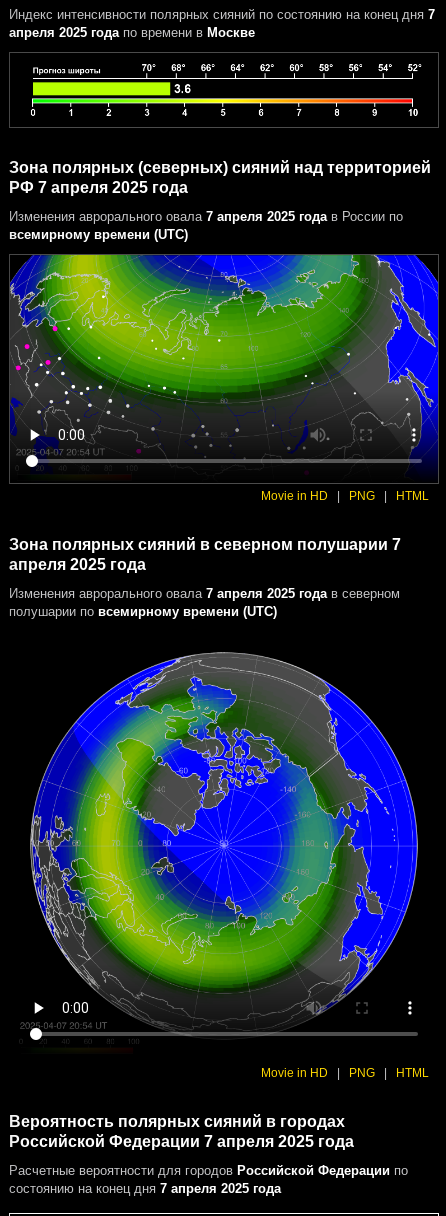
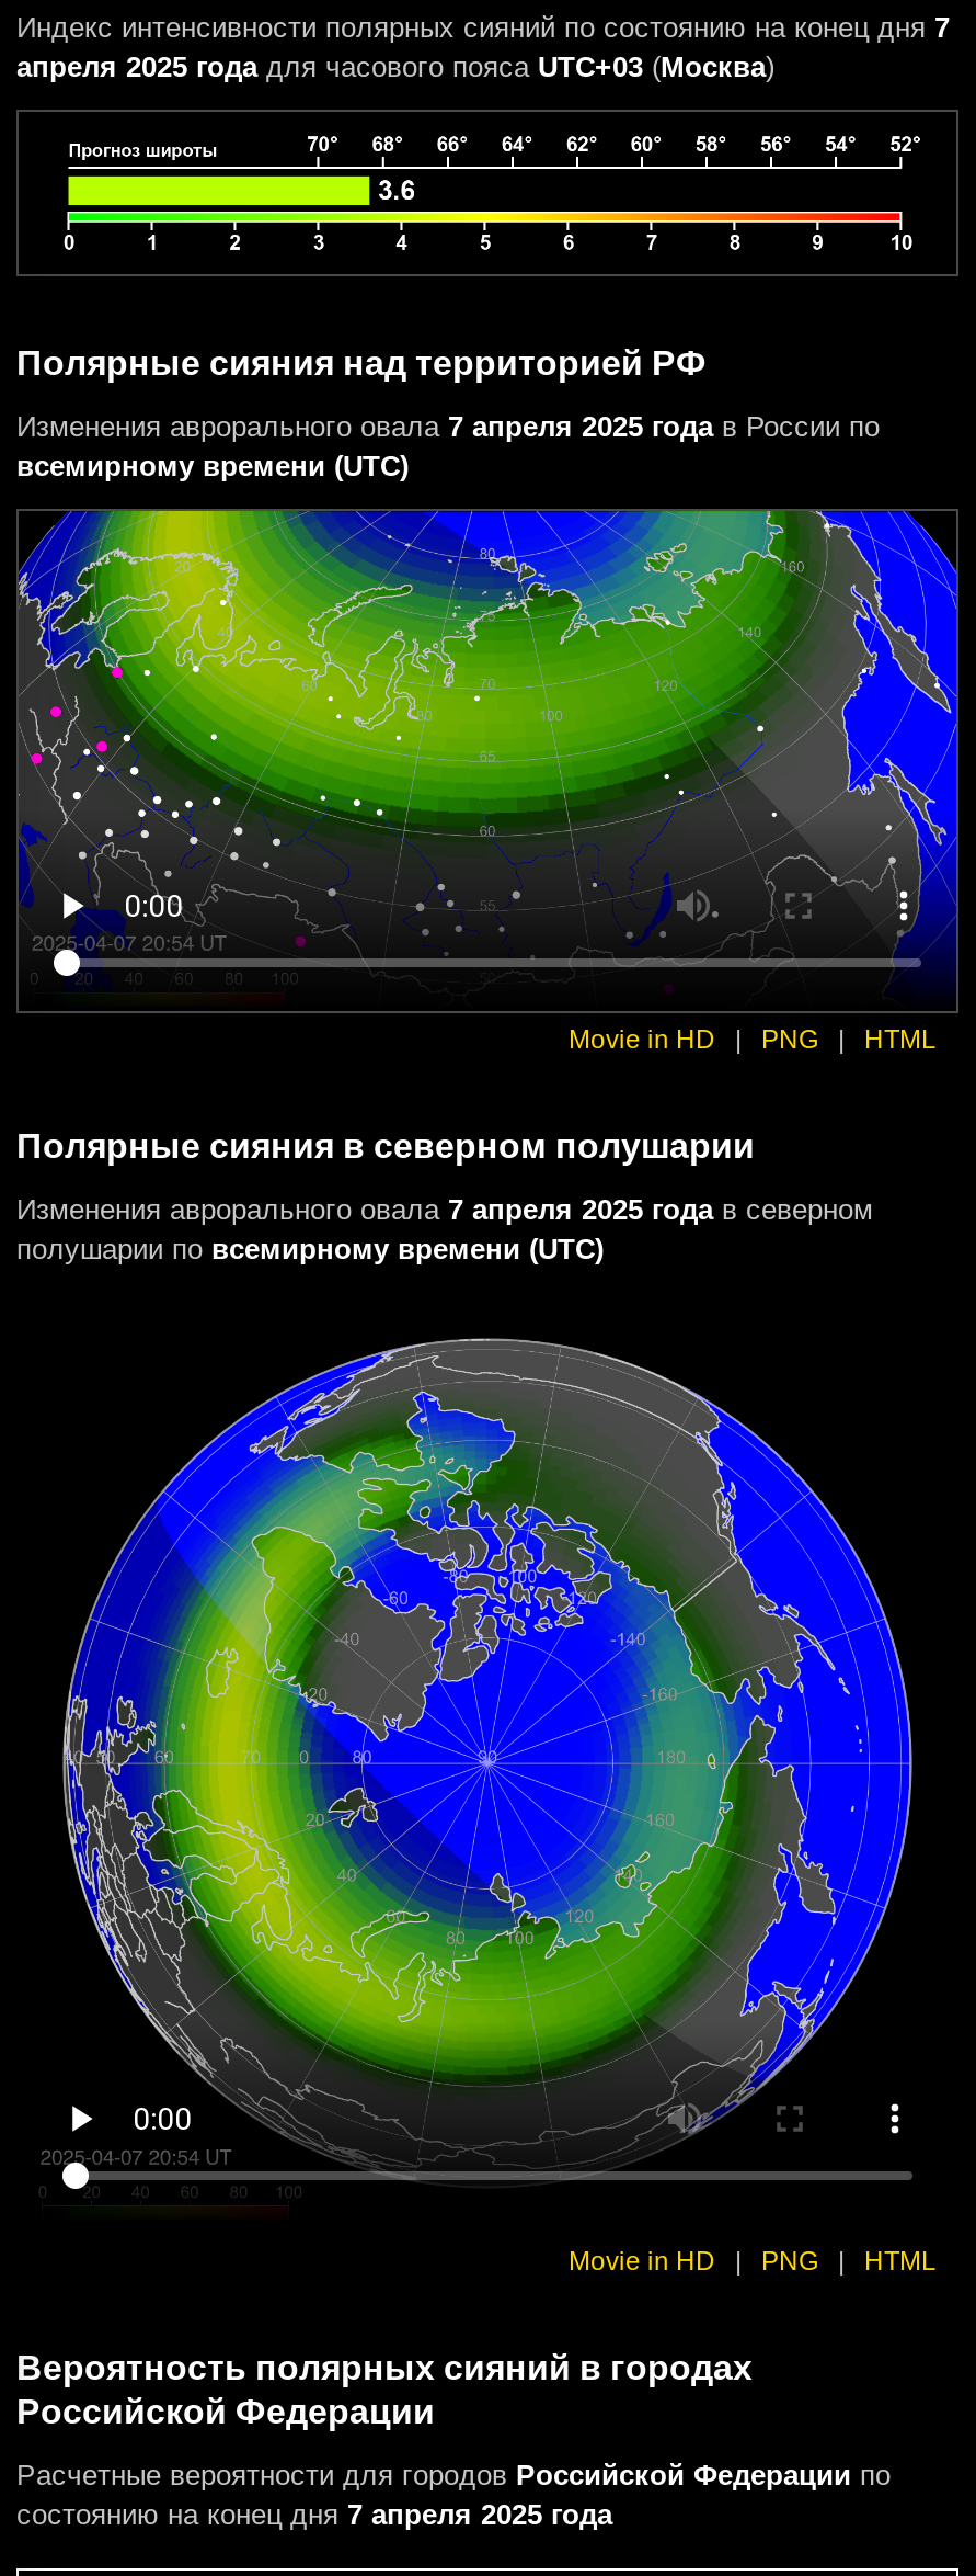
- апреля 2025 года по времени в Москве
+ апреля 2025 года для часового пояса UTC+03 (Москва)

- Зона полярных (северных) сияний над территорией
- РФ 7 апреля 2025 года
+ Полярные сияния над территорией РФ

- Зона полярных сияний в северном полушарии 7
- апреля 2025 года
+ Полярные сияния в северном полушарии

- Российской Федерации 7 апреля 2025 года
+ Российской Федерации
